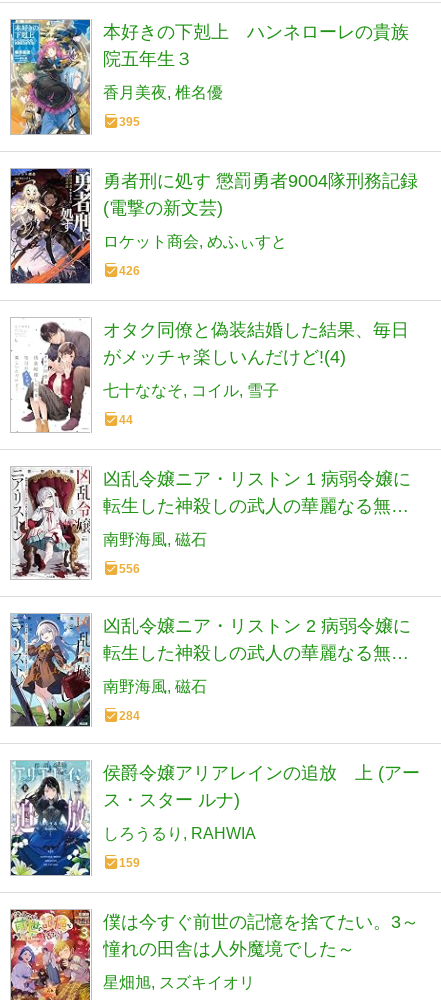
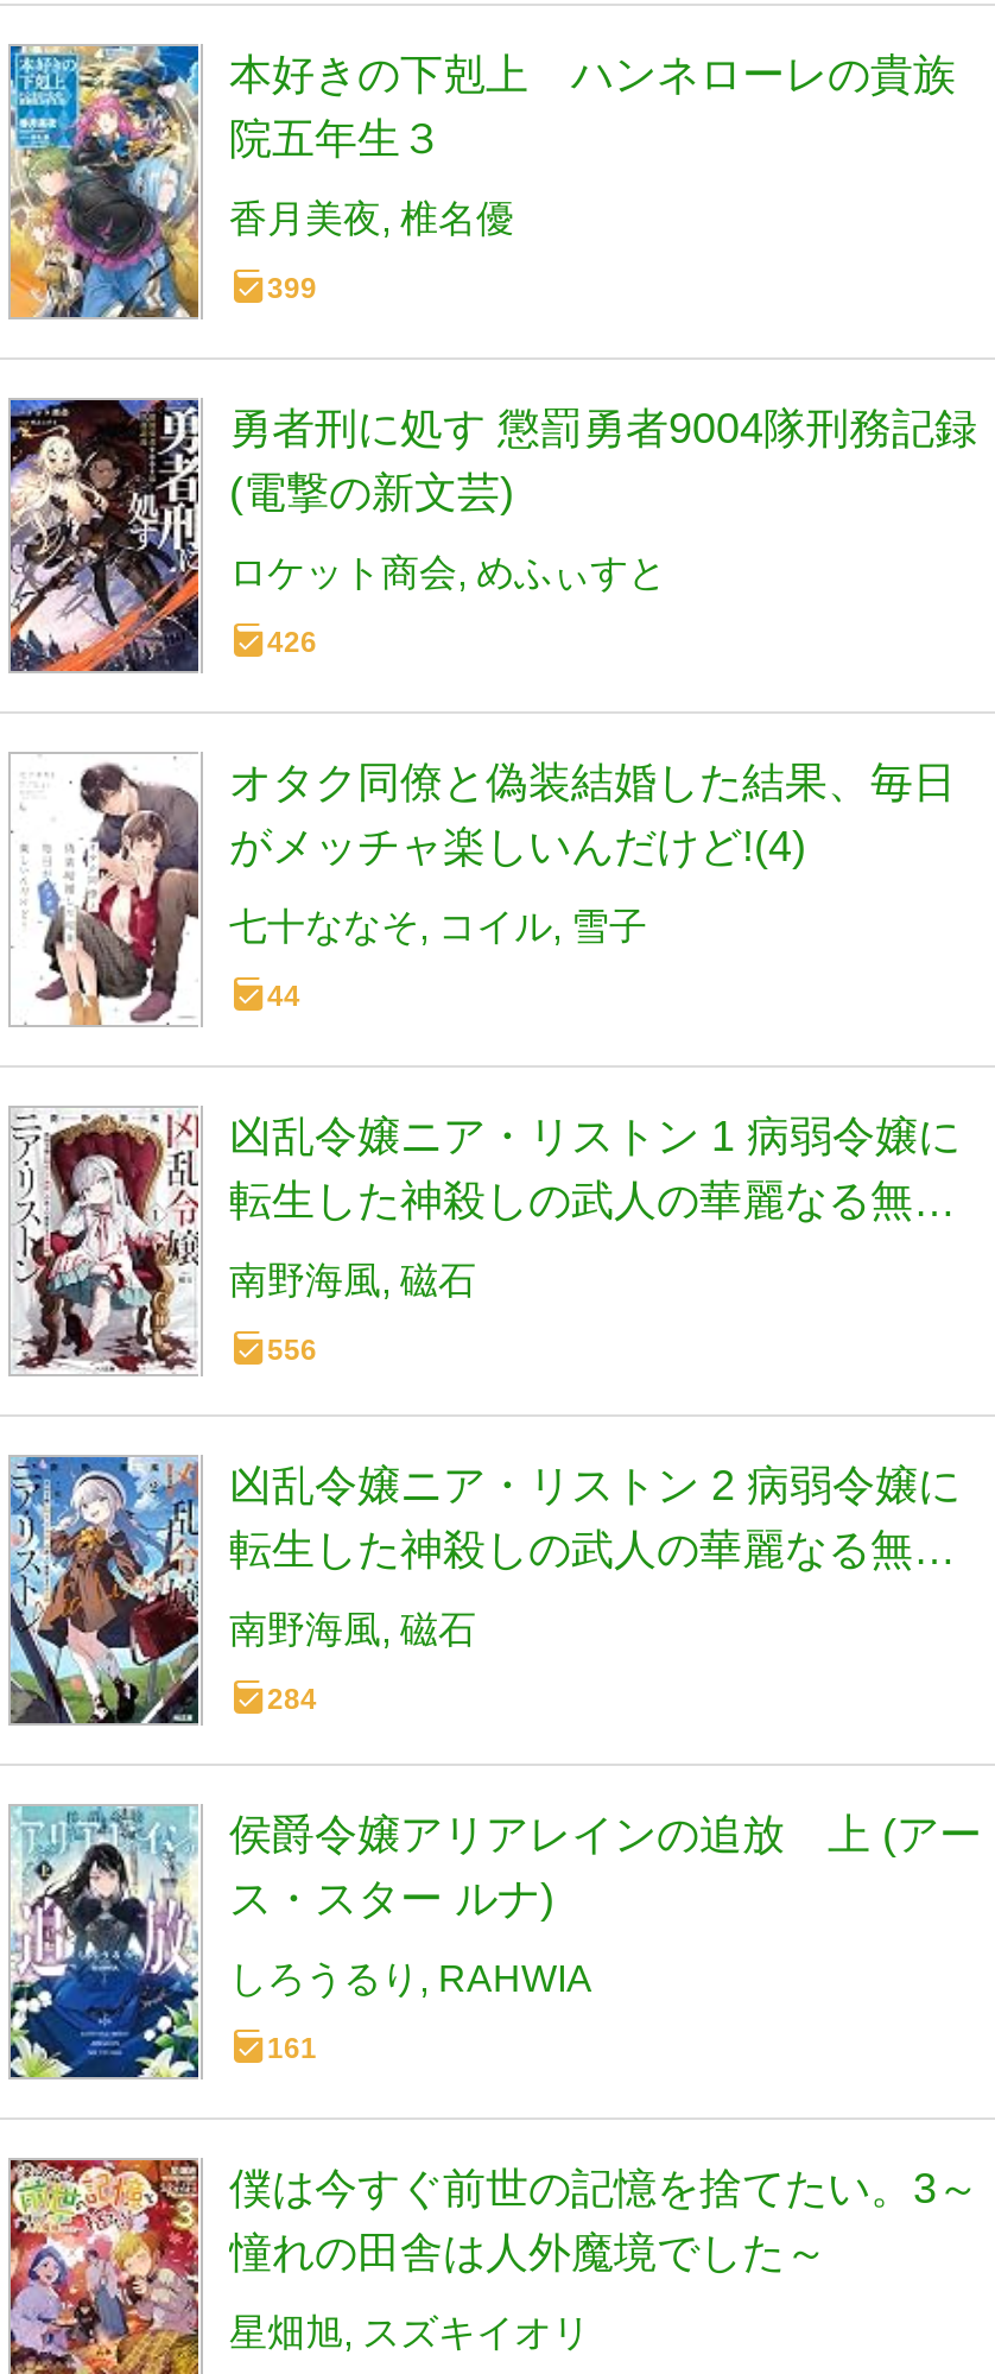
- 395
+ 399

- 159
+ 161
